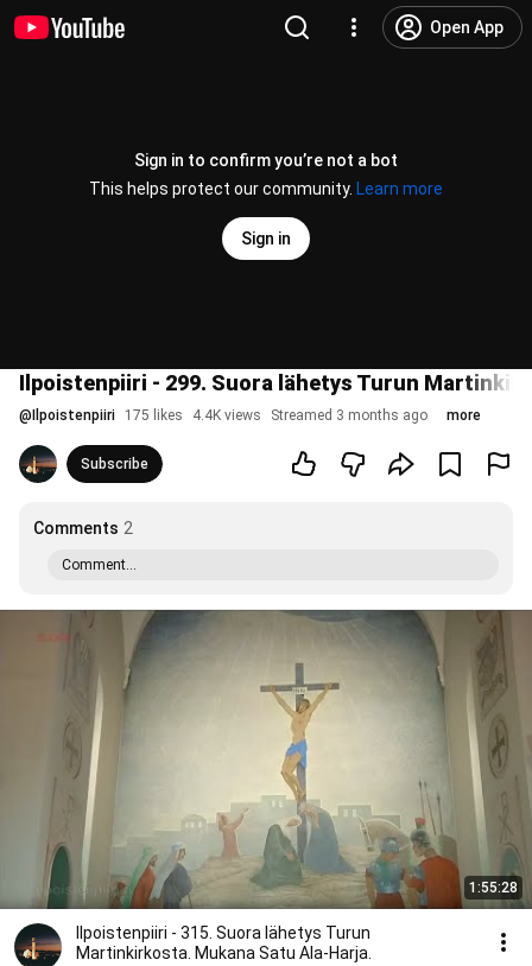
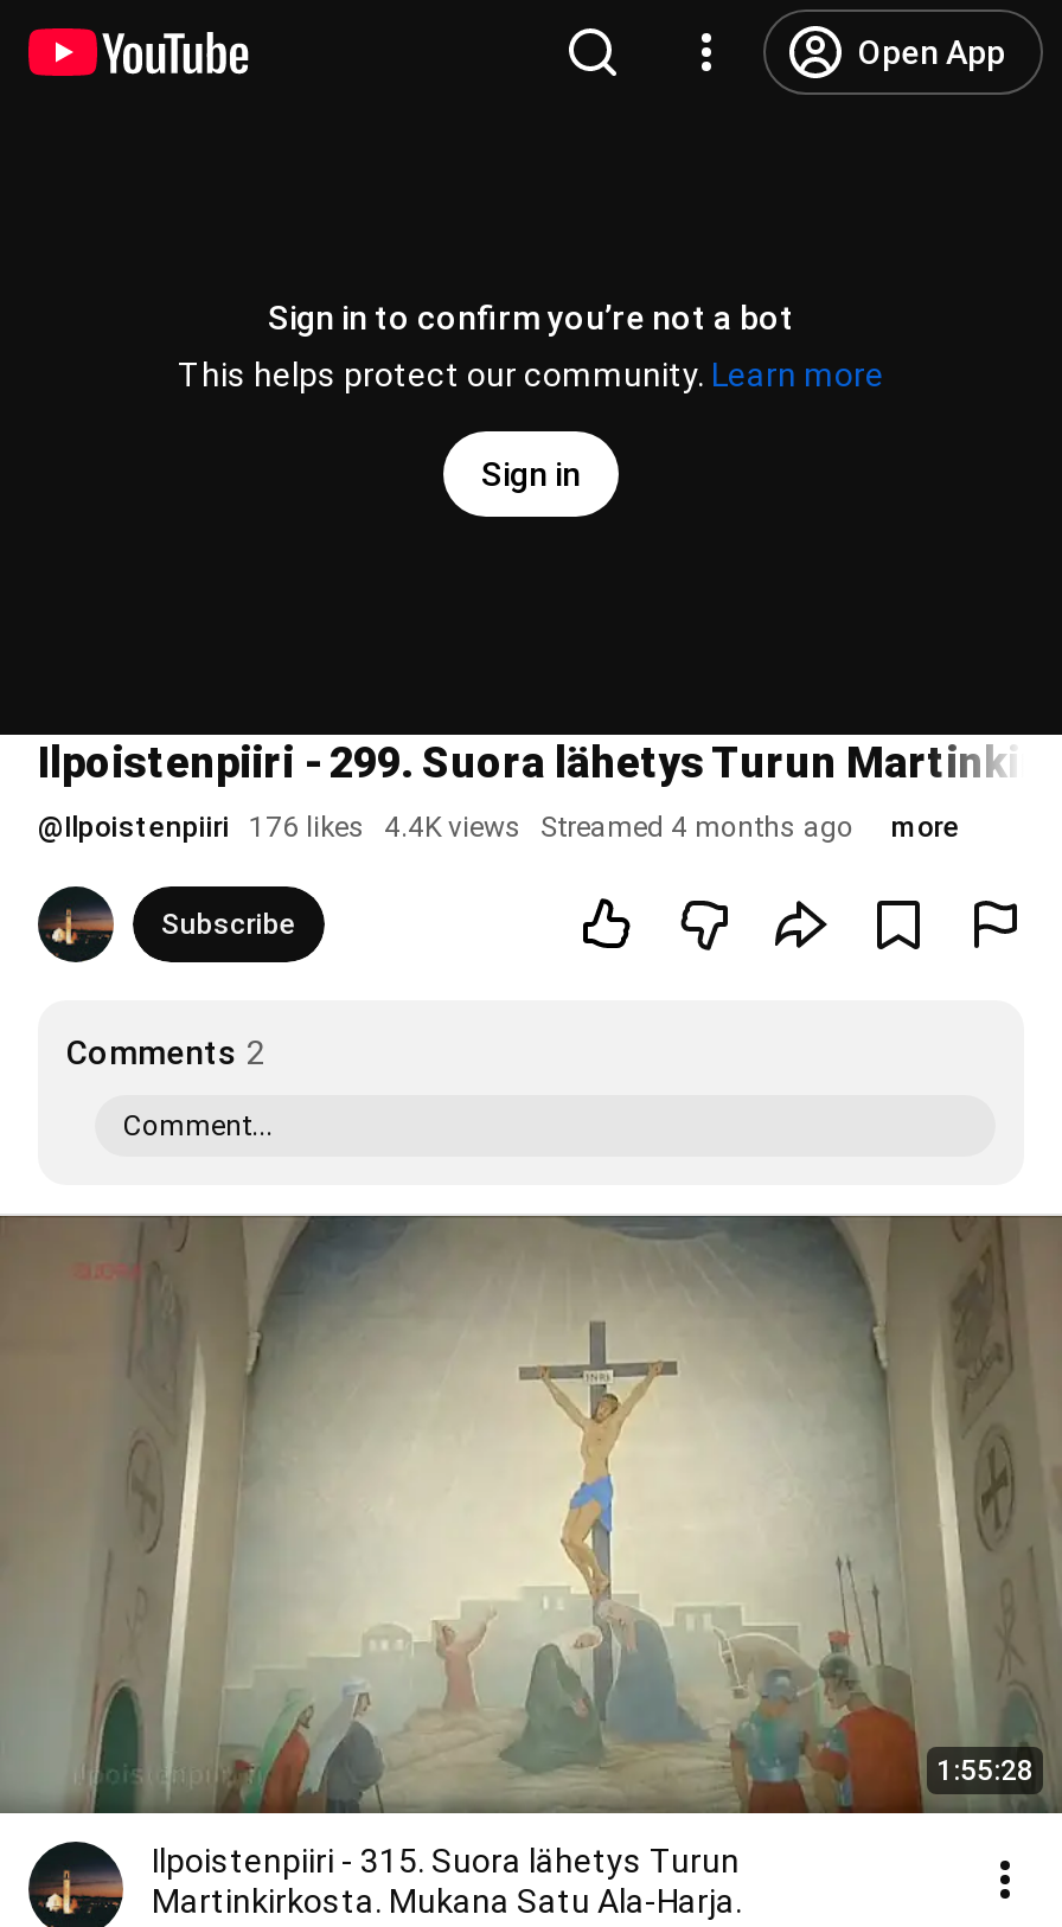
- @Ilpoistenpiiri 175 likes 4.4K views Streamed 3 months ago
+ @Ilpoistenpiiri 176 likes 4.4K views Streamed 4 months ago
